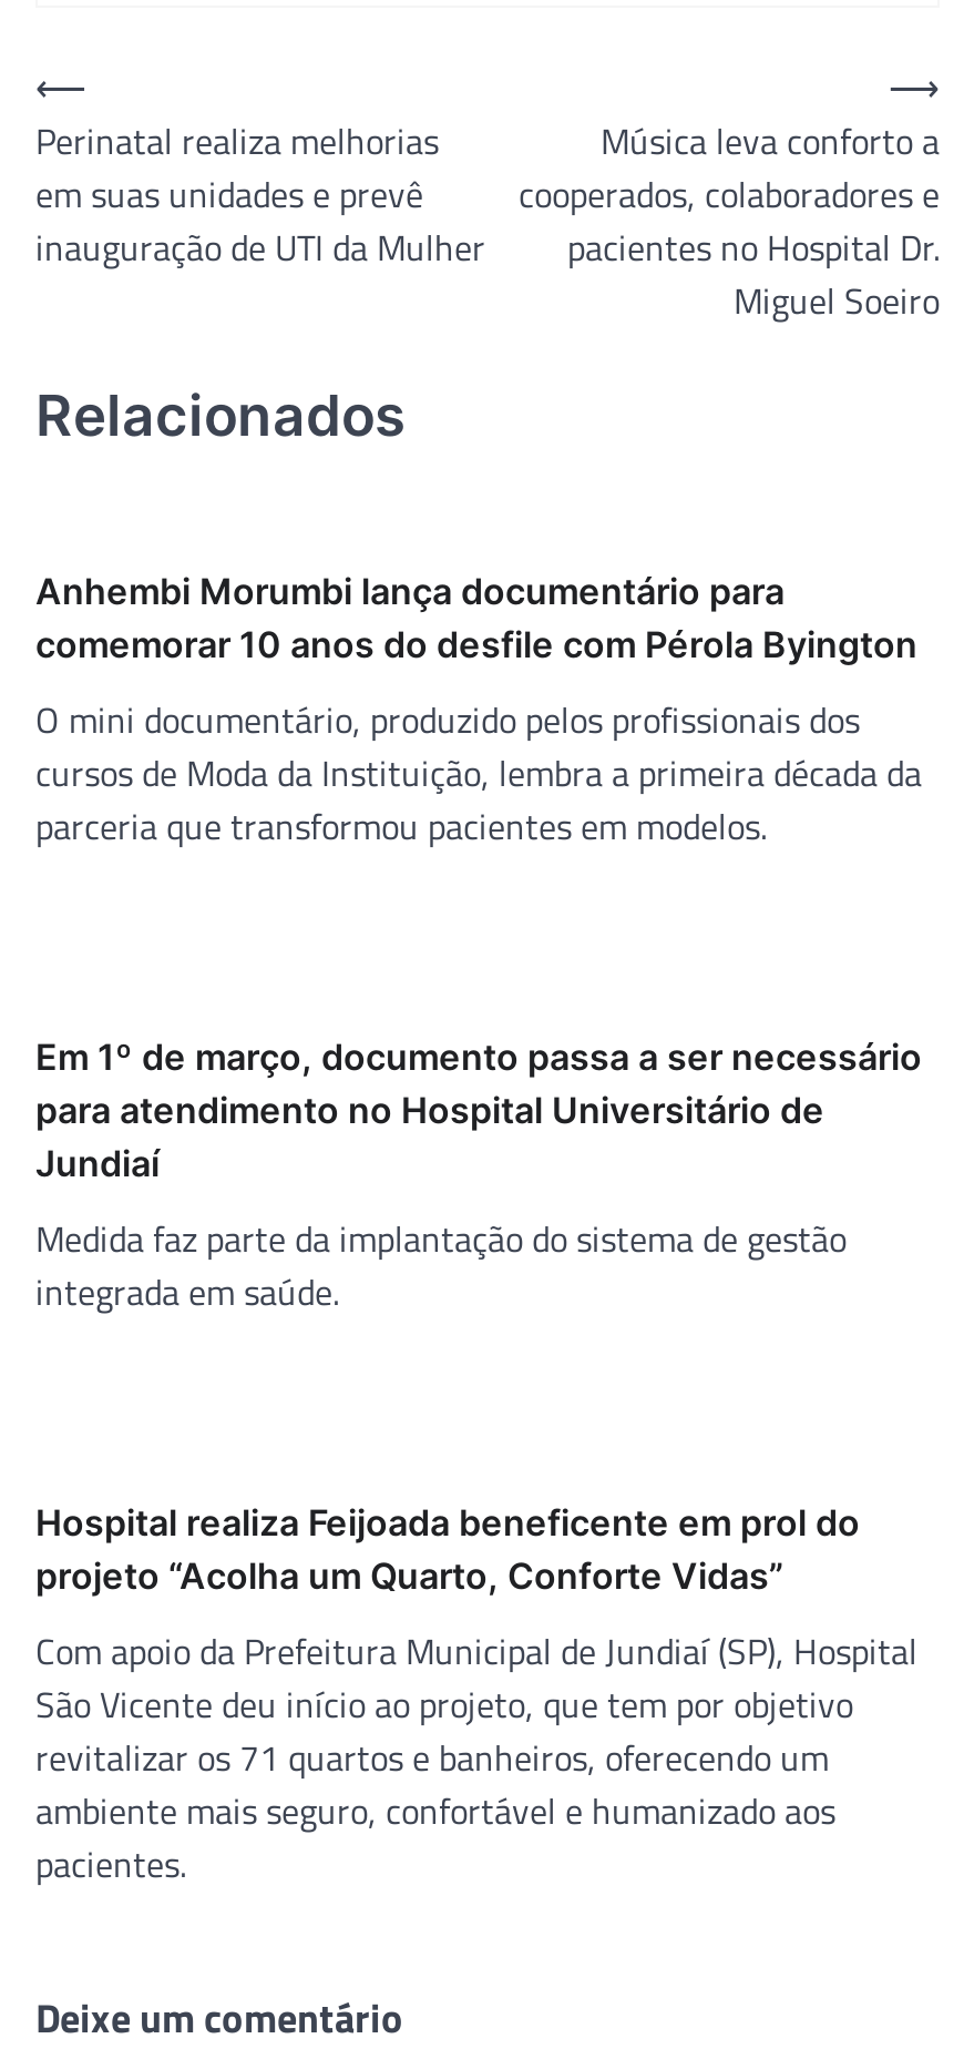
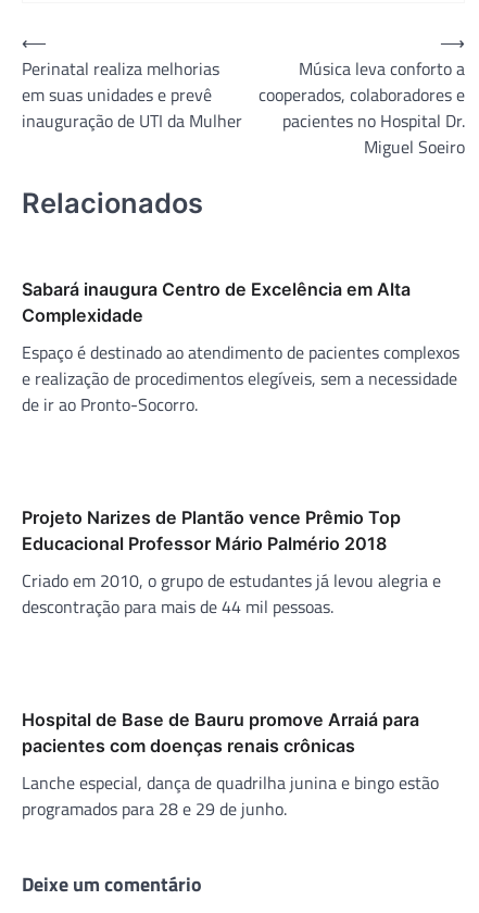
- Anhembi Morumbi lança documentário para
- comemorar 10 anos do desfile com Pérola Byington
+ Sabará inaugura Centro de Excelência em Alta
+ Complexidade

- O mini documentário, produzido pelos profissionais dos
- cursos de Moda da Instituição, lembra a primeira década da
- parceria que transformou pacientes em modelos.
+ Espaço é destinado ao atendimento de pacientes complexos
+ e realização de procedimentos elegíveis, sem a necessidade
+ de ir ao Pronto-Socorro.

- Em 1º de março, documento passa a ser necessário
- para atendimento no Hospital Universitário de
- Jundiaí
+ Projeto Narizes de Plantão vence Prêmio Top
+ Educacional Professor Mário Palmério 2018

- Medida faz parte da implantação do sistema de gestão
- integrada em saúde.
+ Criado em 2010, o grupo de estudantes já levou alegria e
+ descontração para mais de 44 mil pessoas.

- Hospital realiza Feijoada beneficente em prol do
- projeto “Acolha um Quarto, Conforte Vidas”
+ Hospital de Base de Bauru promove Arraiá para
+ pacientes com doenças renais crônicas

- Com apoio da Prefeitura Municipal de Jundiaí (SP), Hospital
- São Vicente deu início ao projeto, que tem por objetivo
- revitalizar os 71 quartos e banheiros, oferecendo um
- ambiente mais seguro, confortável e humanizado aos
- pacientes.
+ Lanche especial, dança de quadrilha junina e bingo estão
+ programados para 28 e 29 de junho.
